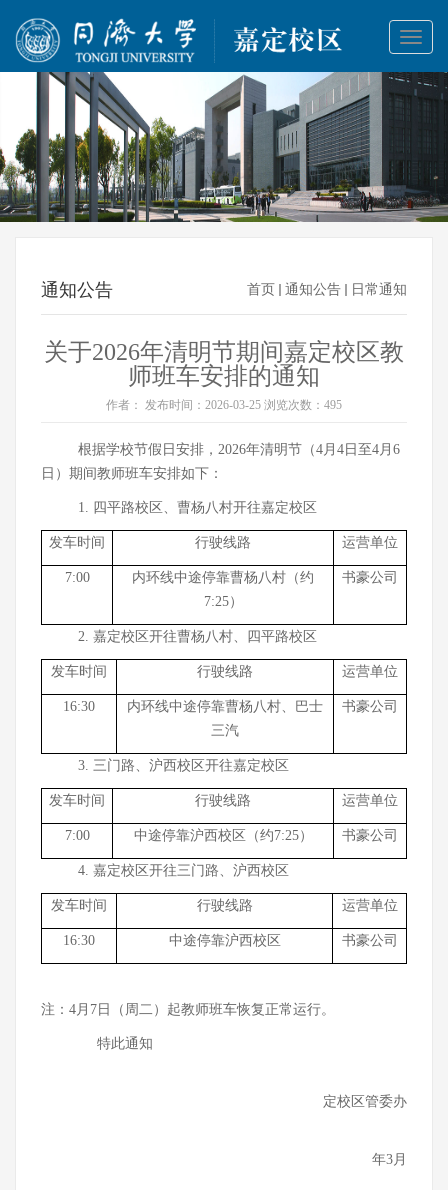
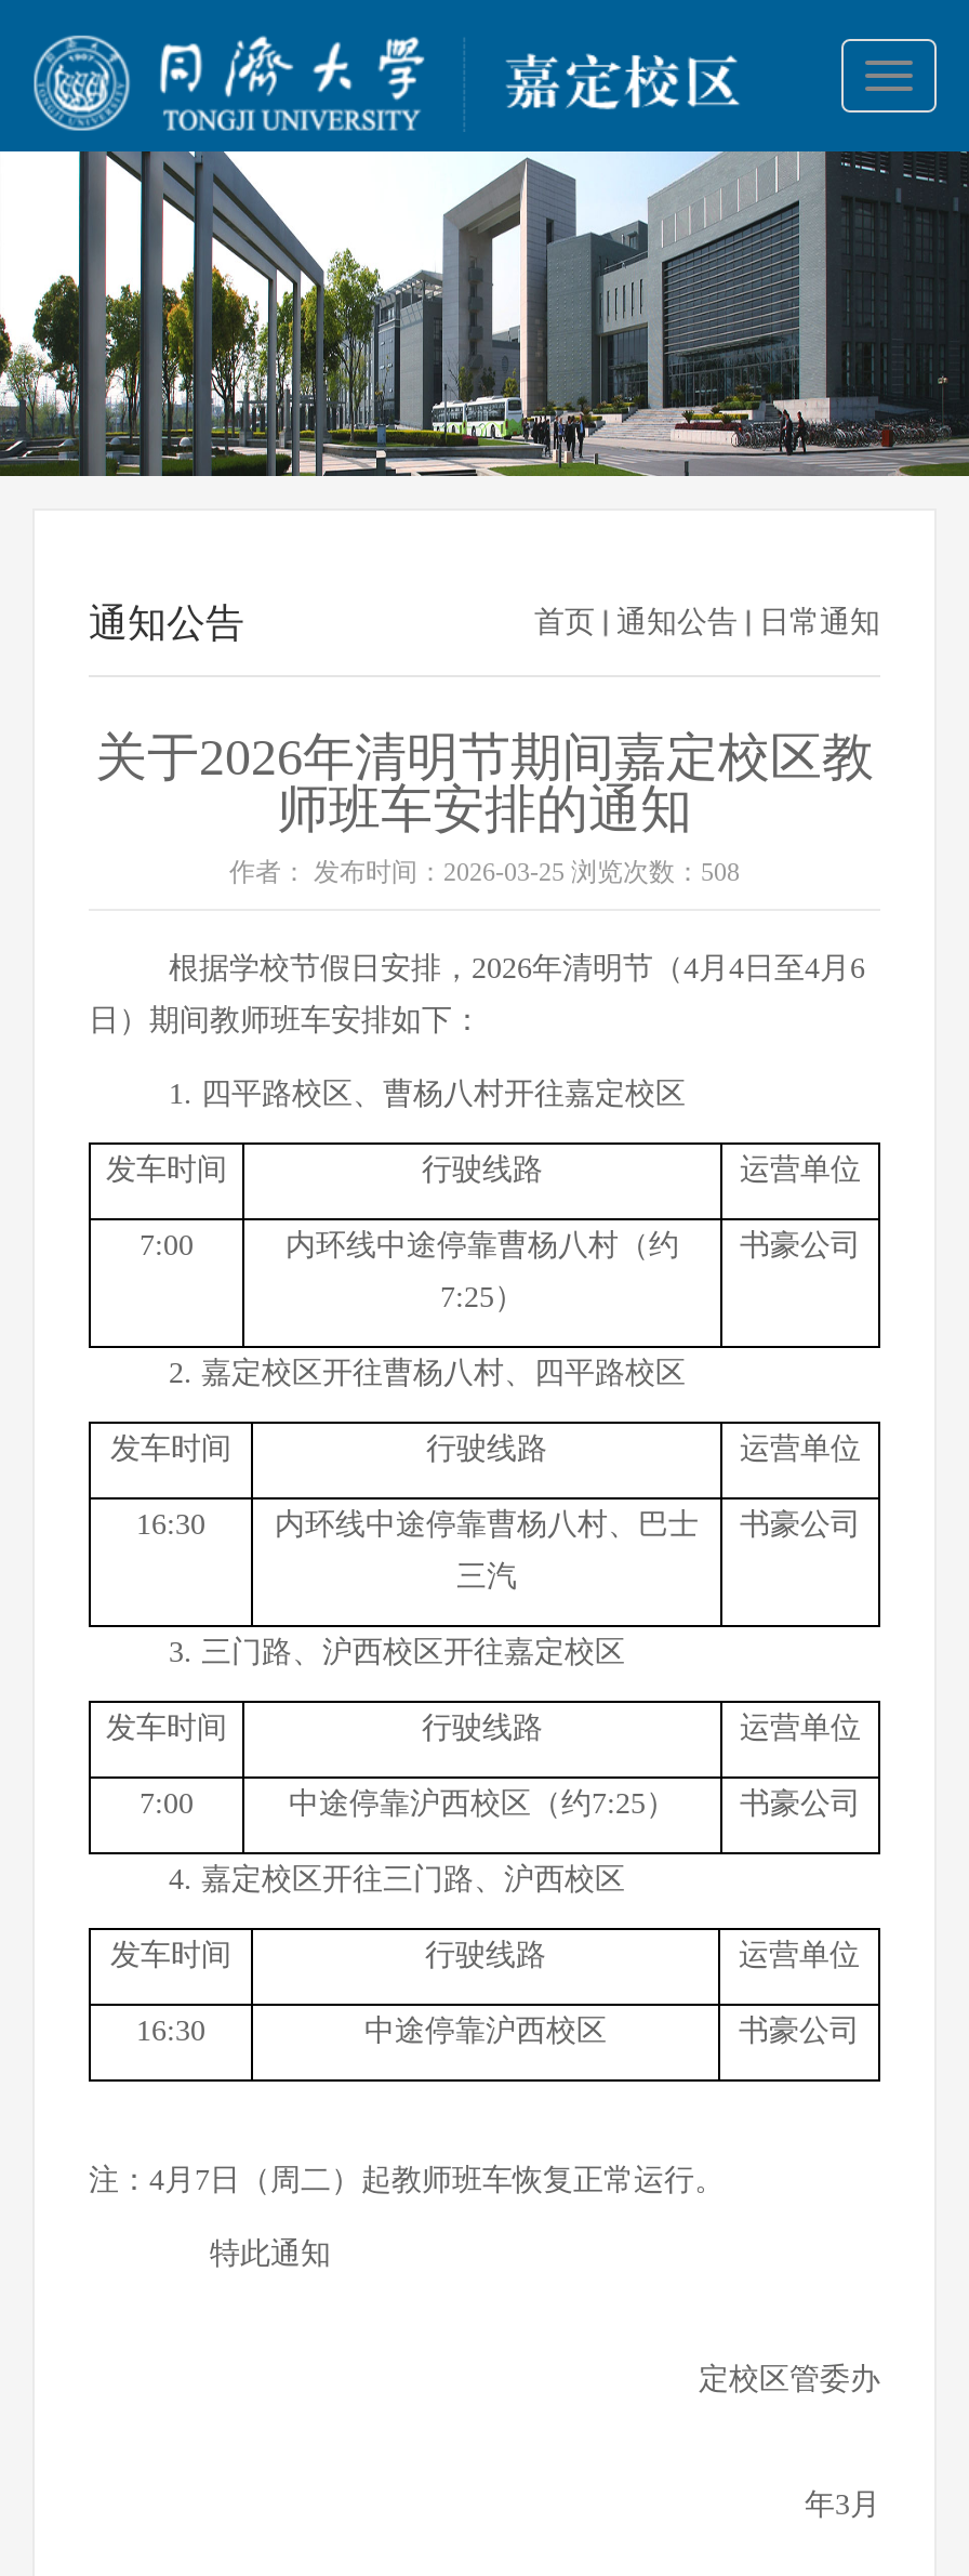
- 作者： 发布时间：2026-03-25浏览次数：495
+ 作者： 发布时间：2026-03-25浏览次数：508
